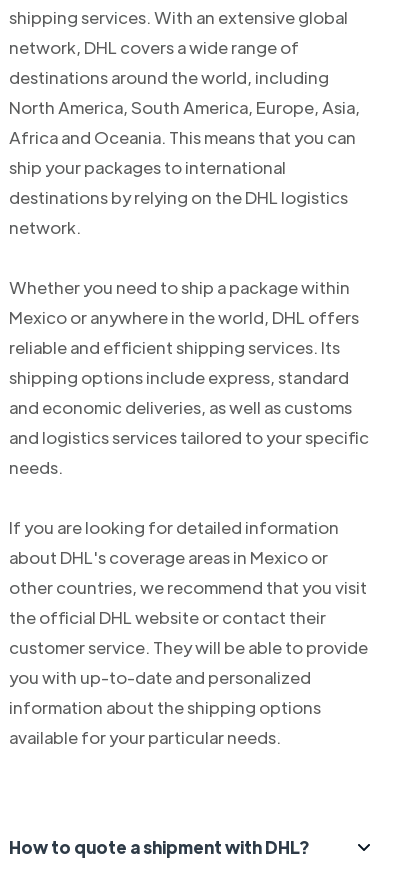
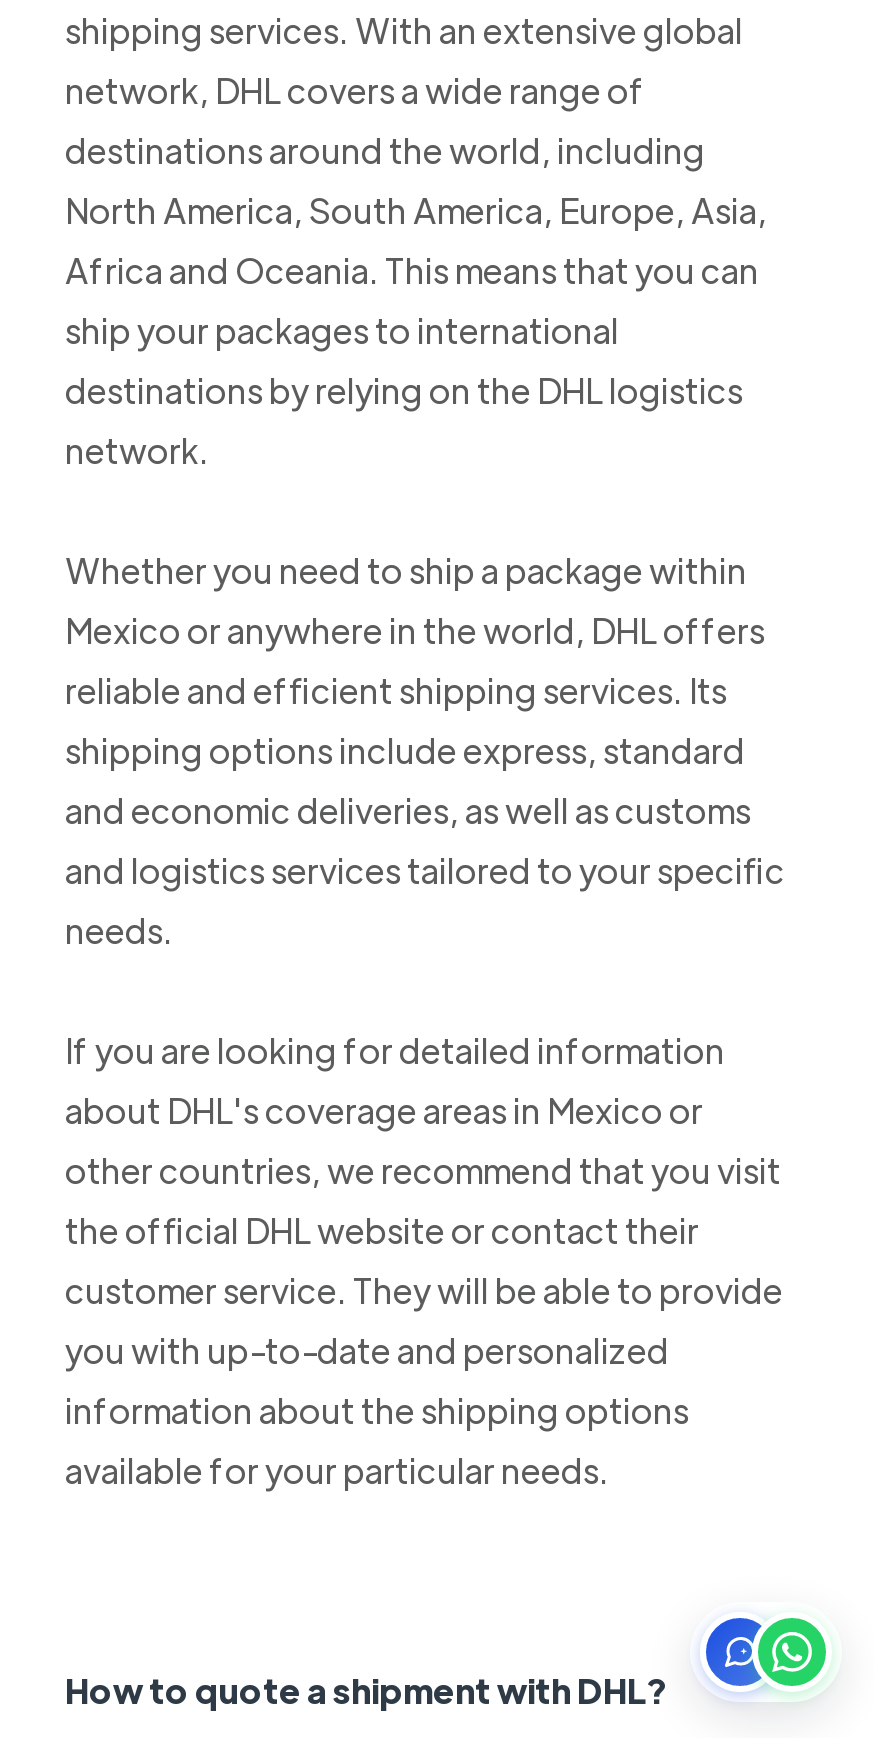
+ [image]
